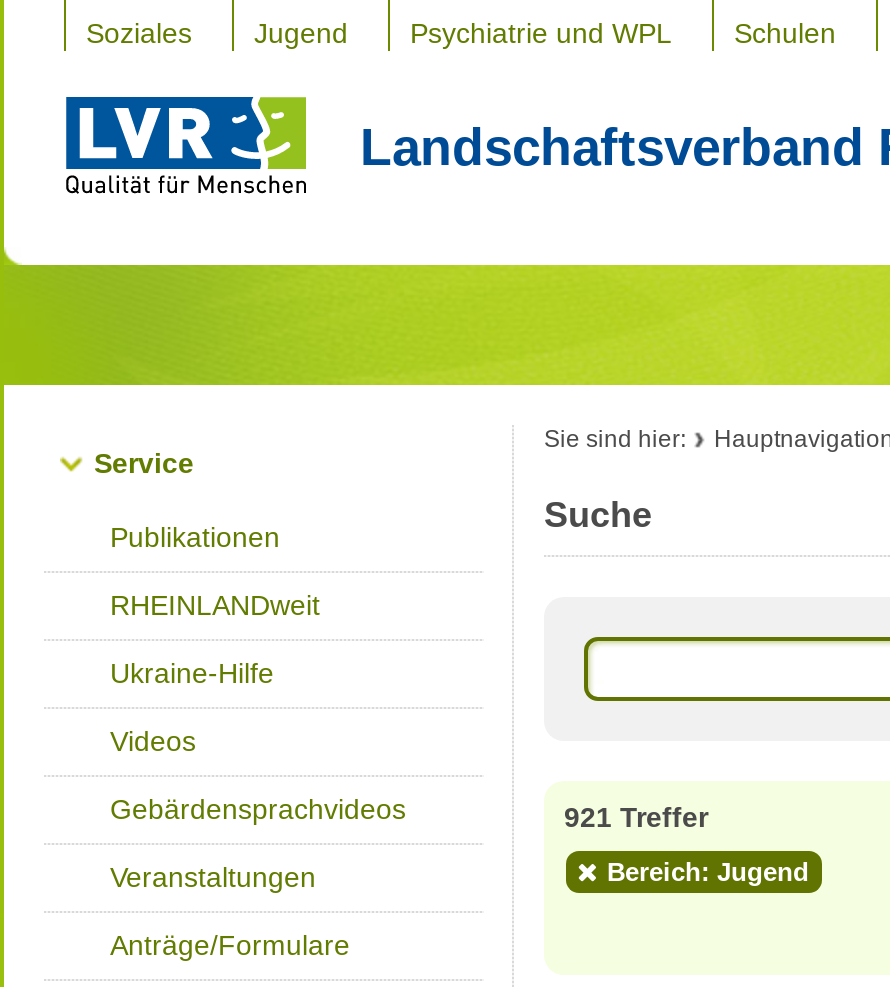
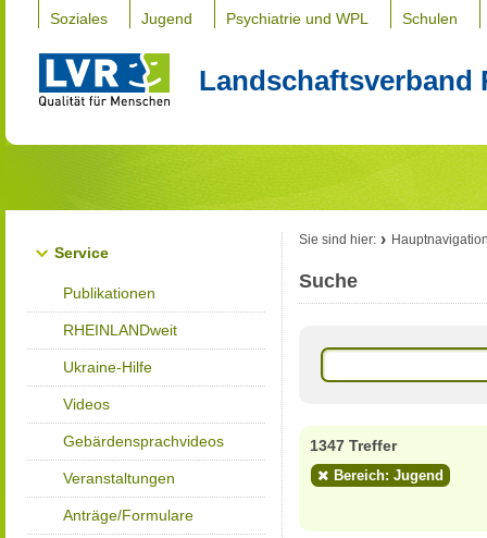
- 921 Treffer
+ 1347 Treffer
